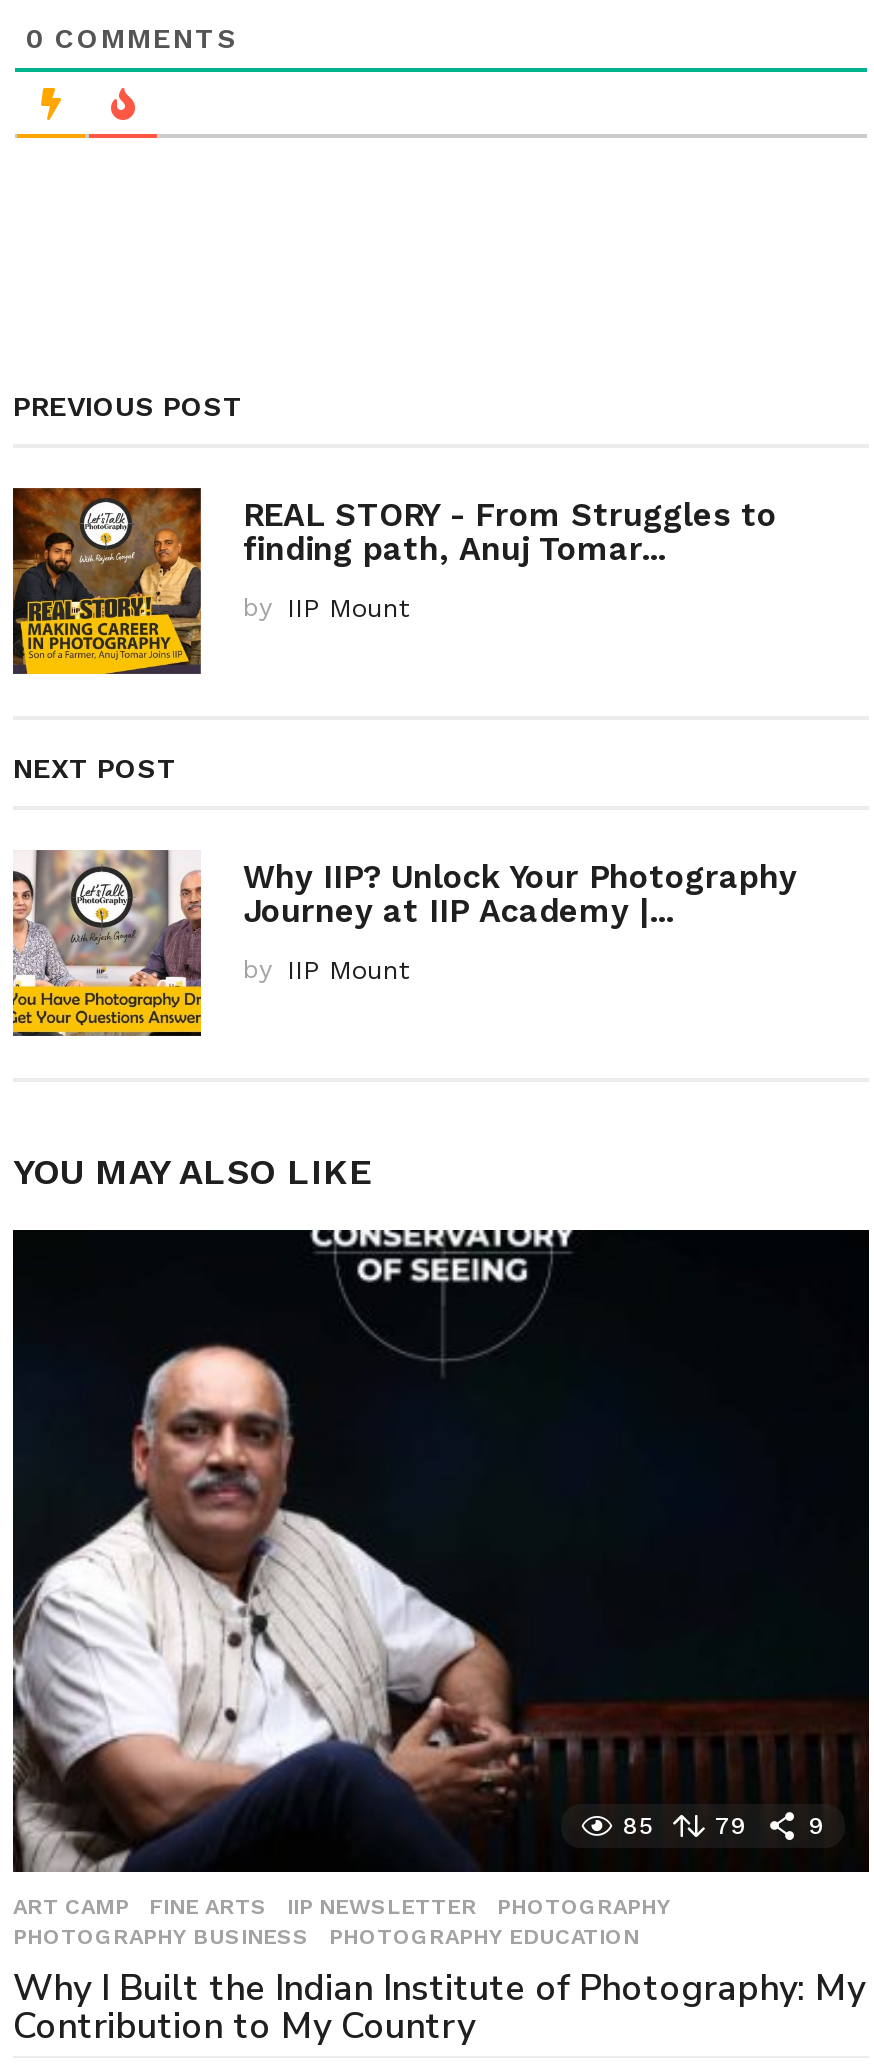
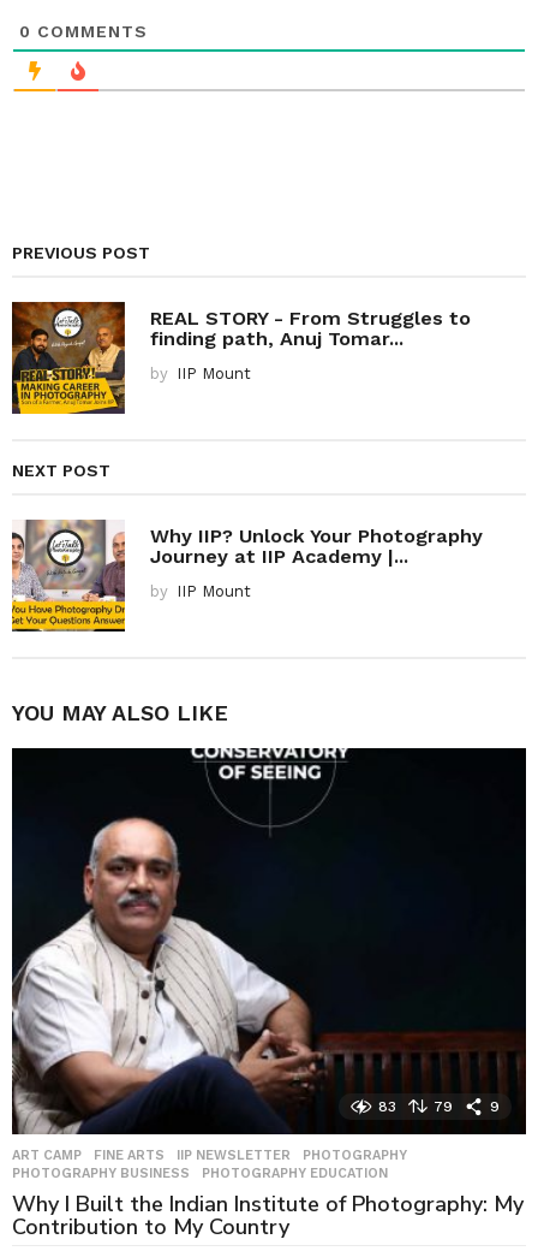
- 85
+ 83
